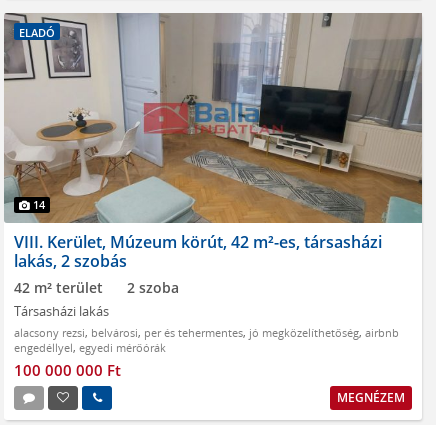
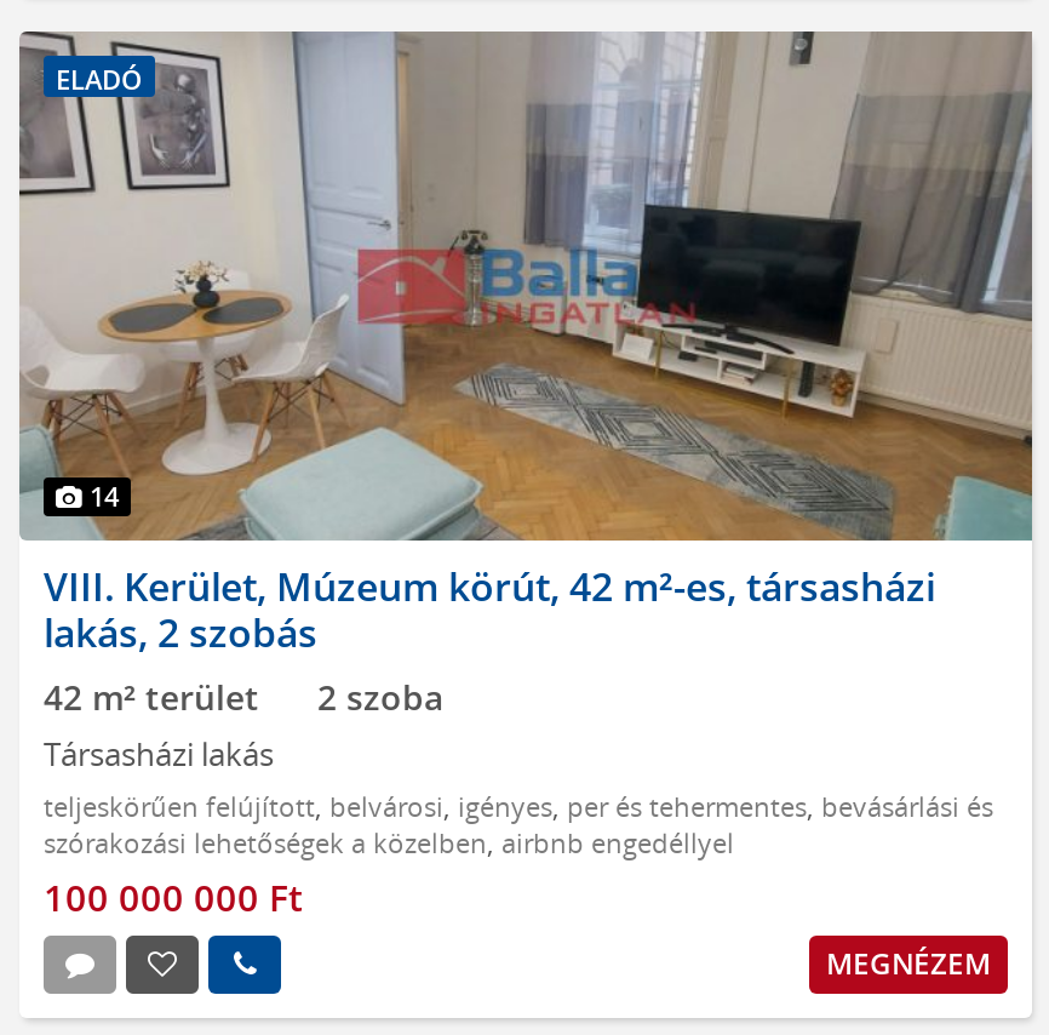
- alacsony rezsi, belvárosi, per és tehermentes, jó megközelíthetőség, airbnb
- engedéllyel, egyedi mérőórák
+ teljeskörűen felújított, belvárosi, igényes, per és tehermentes, bevásárlási és
+ szórakozási lehetőségek a közelben, airbnb engedéllyel
